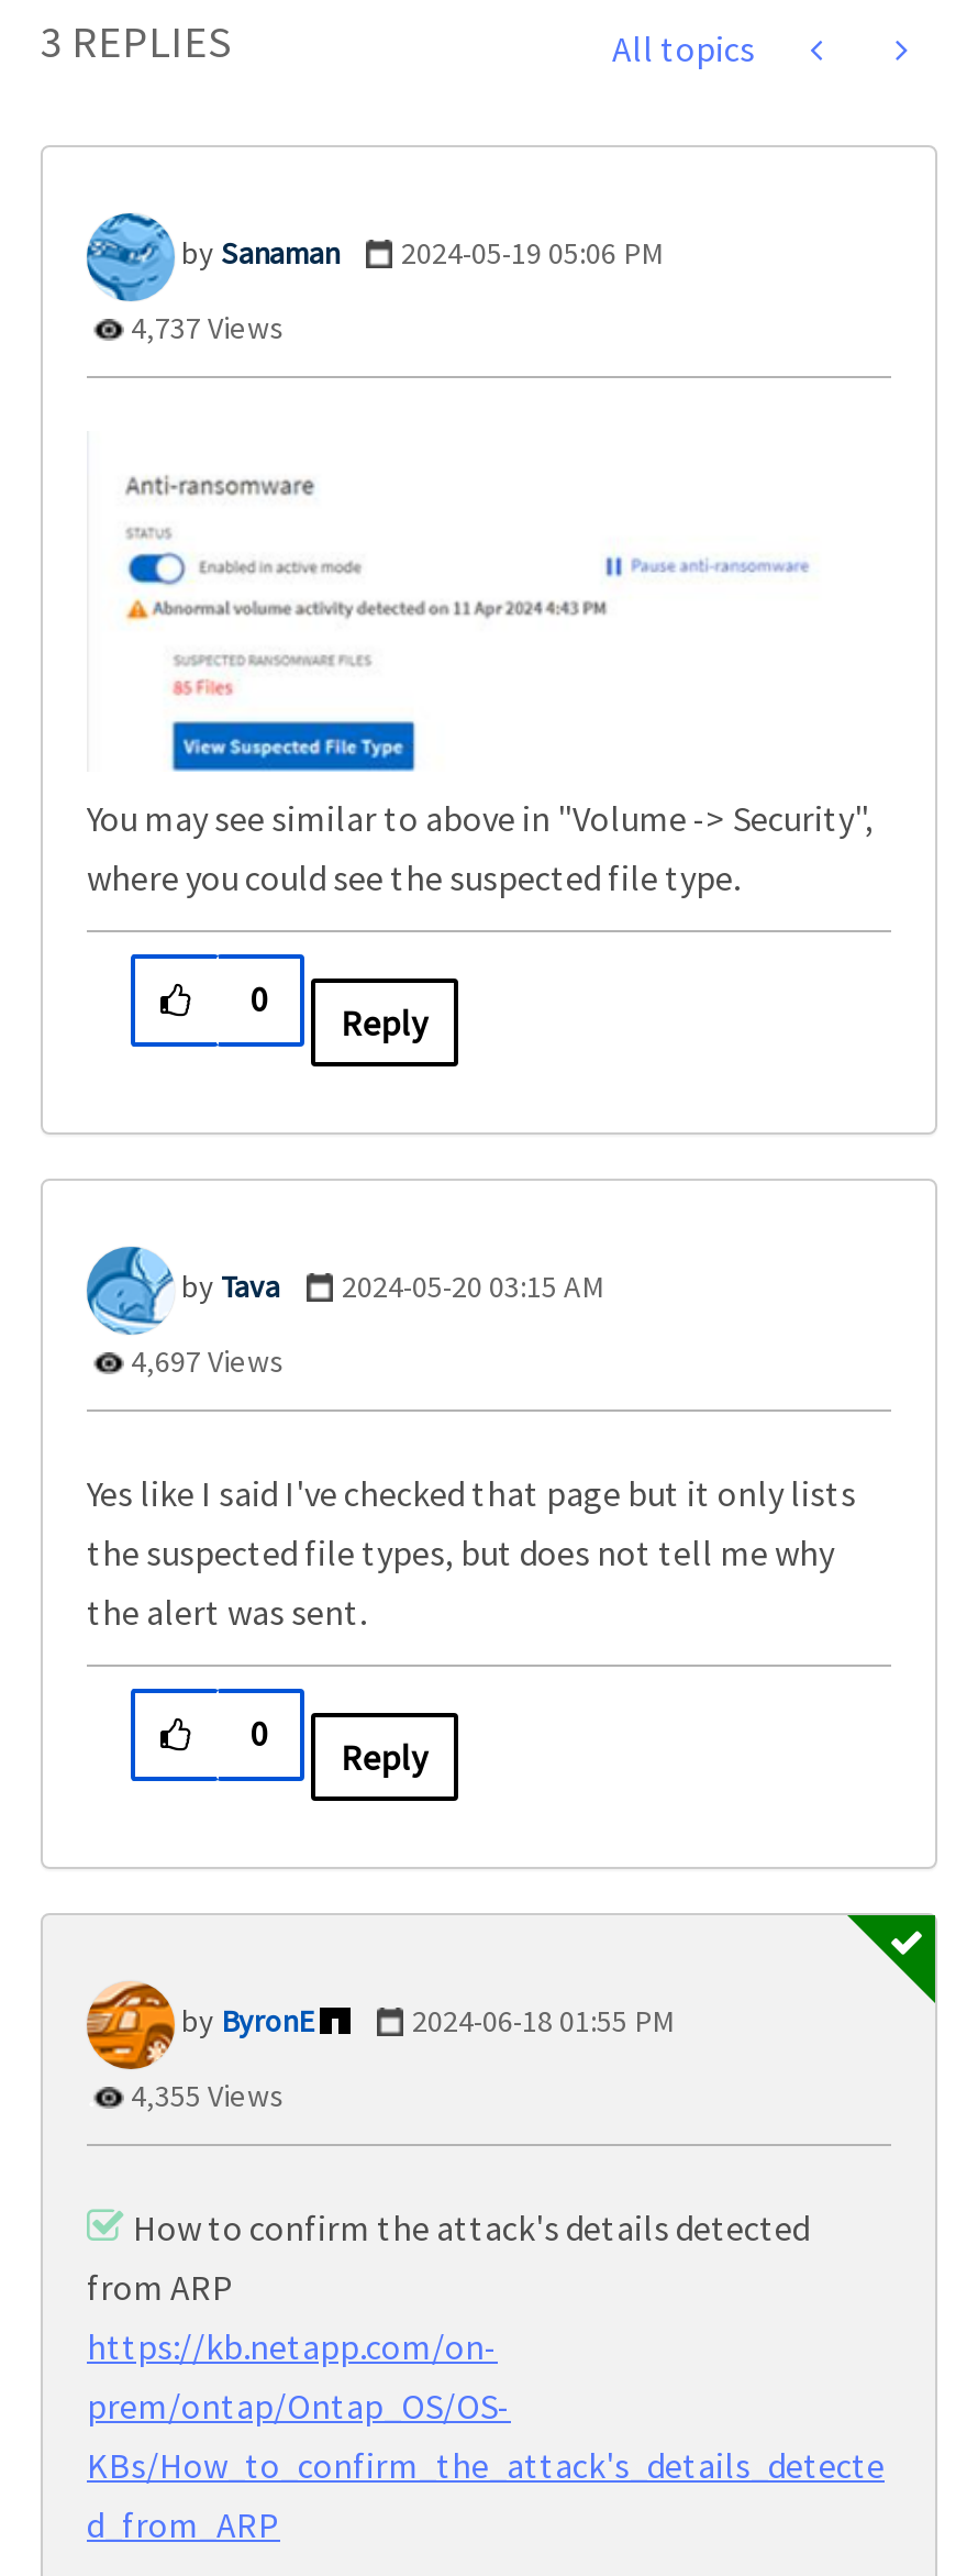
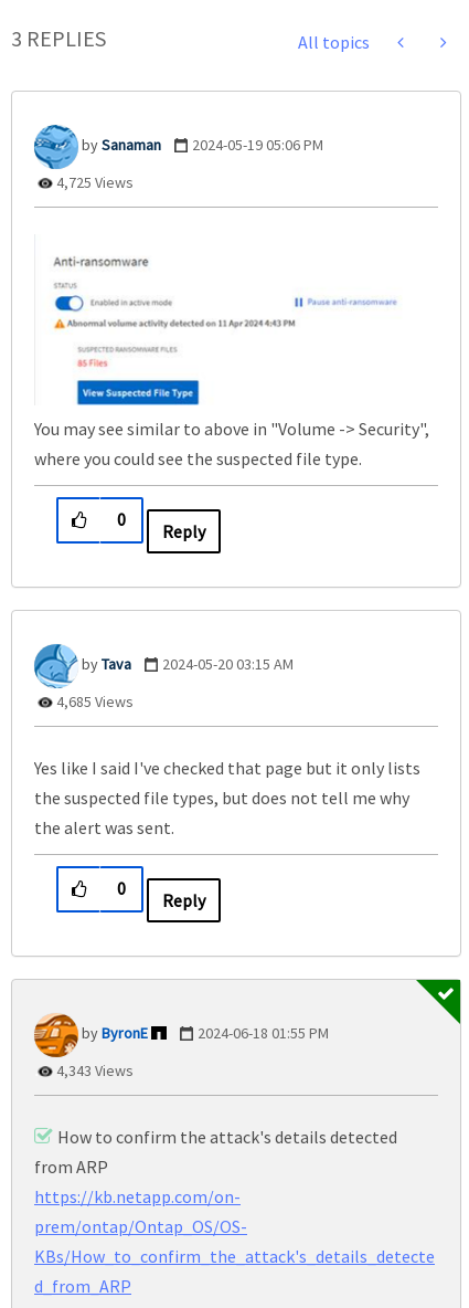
- 4,737 Views
+ 4,725 Views

- 4,697 Views
+ 4,685 Views

- 4,355 Views
+ 4,343 Views
